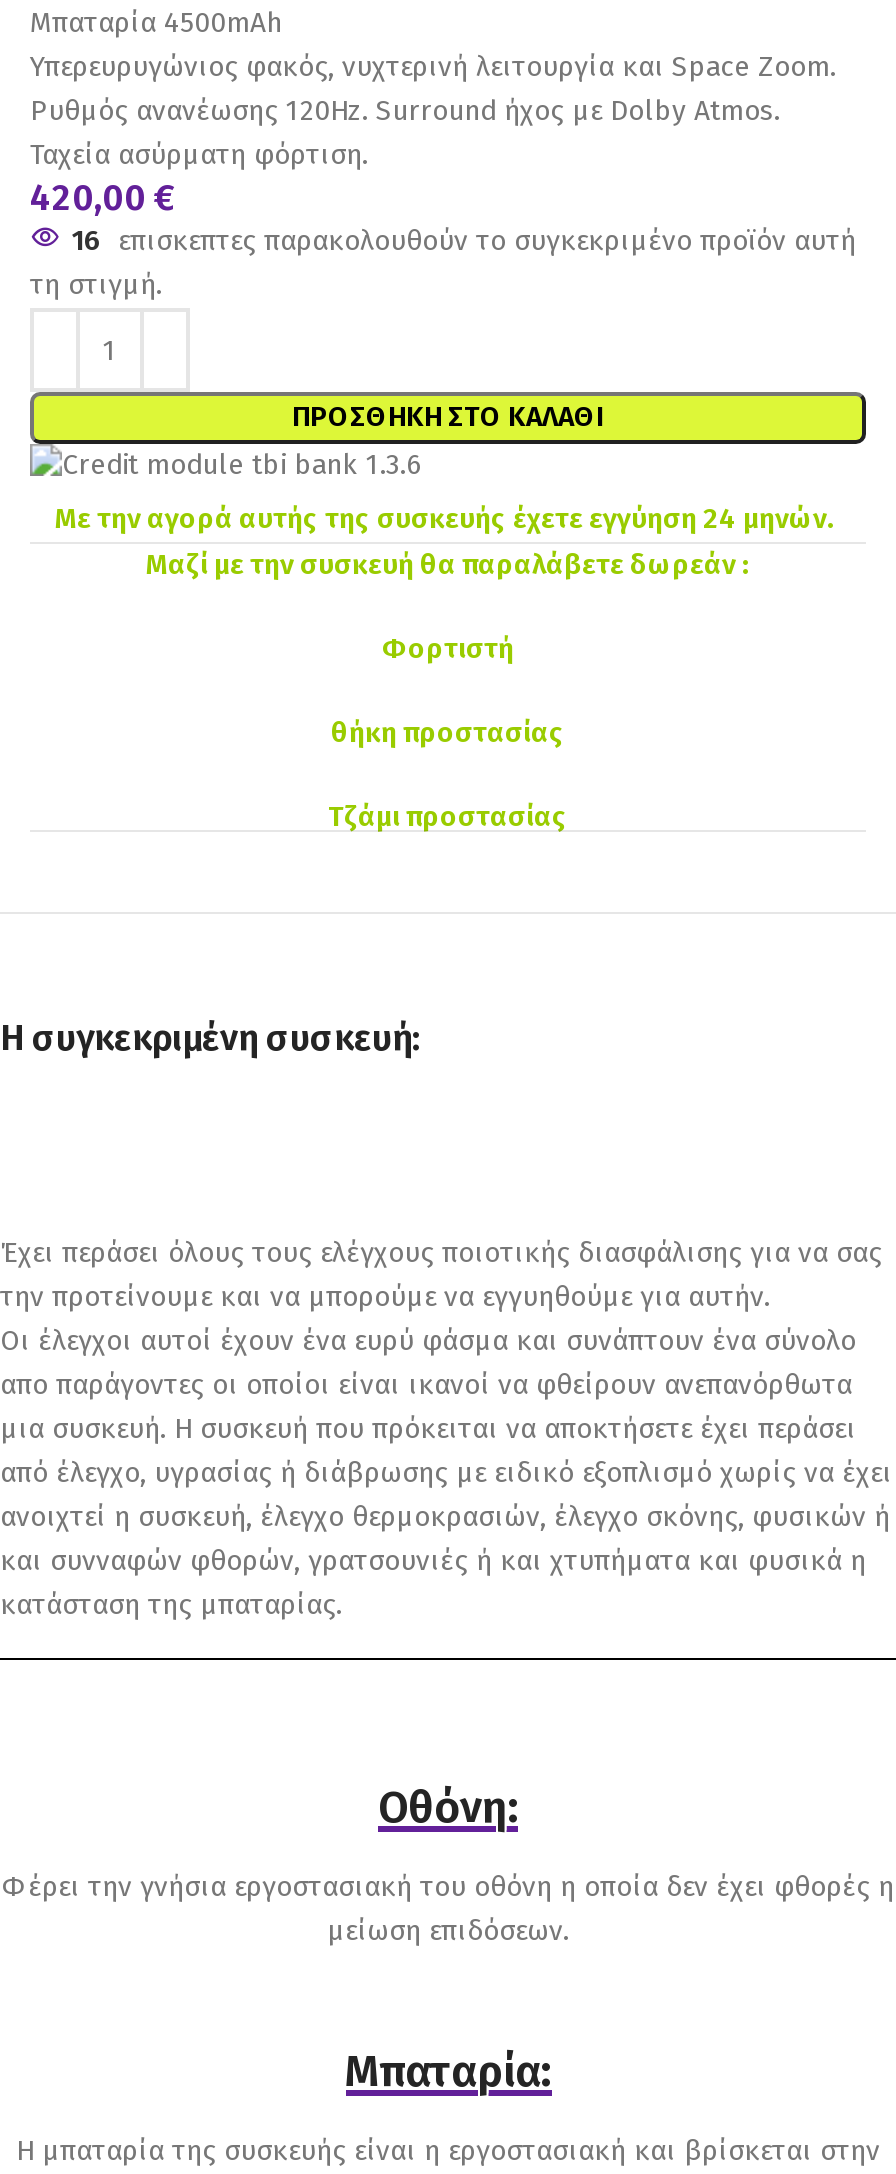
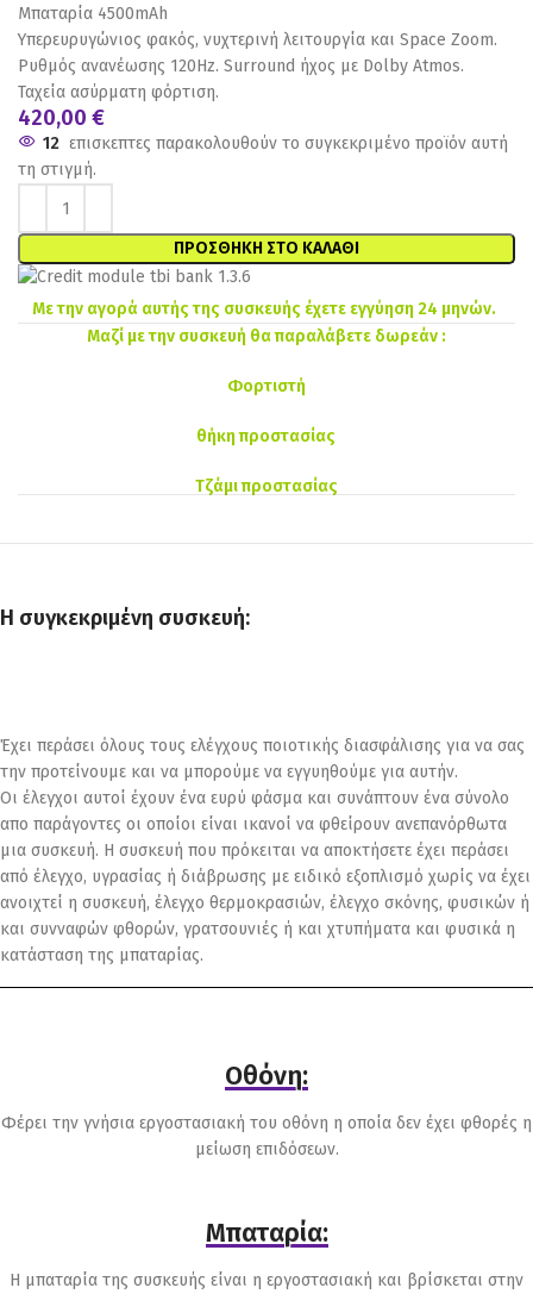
- 16 επισκεπτες παρακολουθούν το συγκεκριμένο προϊόν αυτή
+ 12 επισκεπτες παρακολουθούν το συγκεκριμένο προϊόν αυτή
